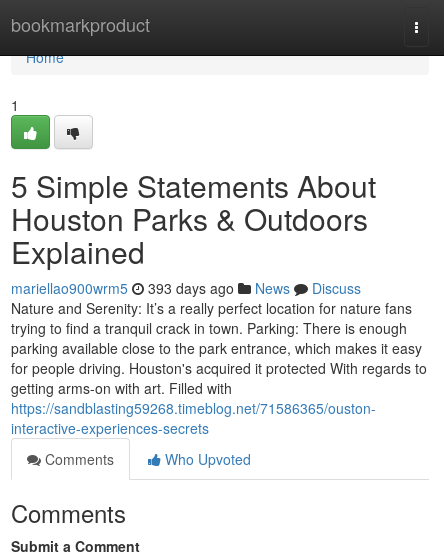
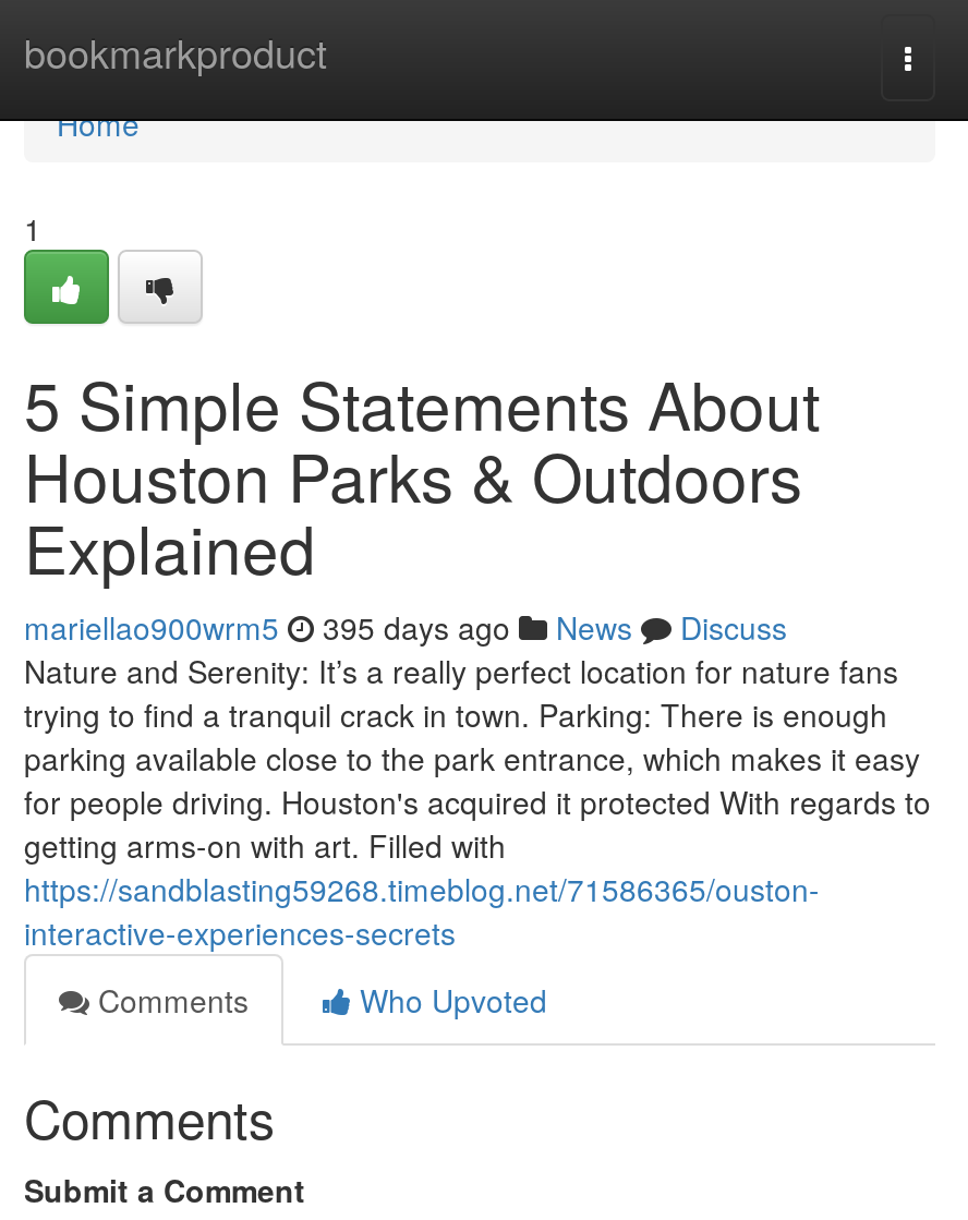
- mariellao900wrm5 393 days ago News Discuss
+ mariellao900wrm5 395 days ago News Discuss
